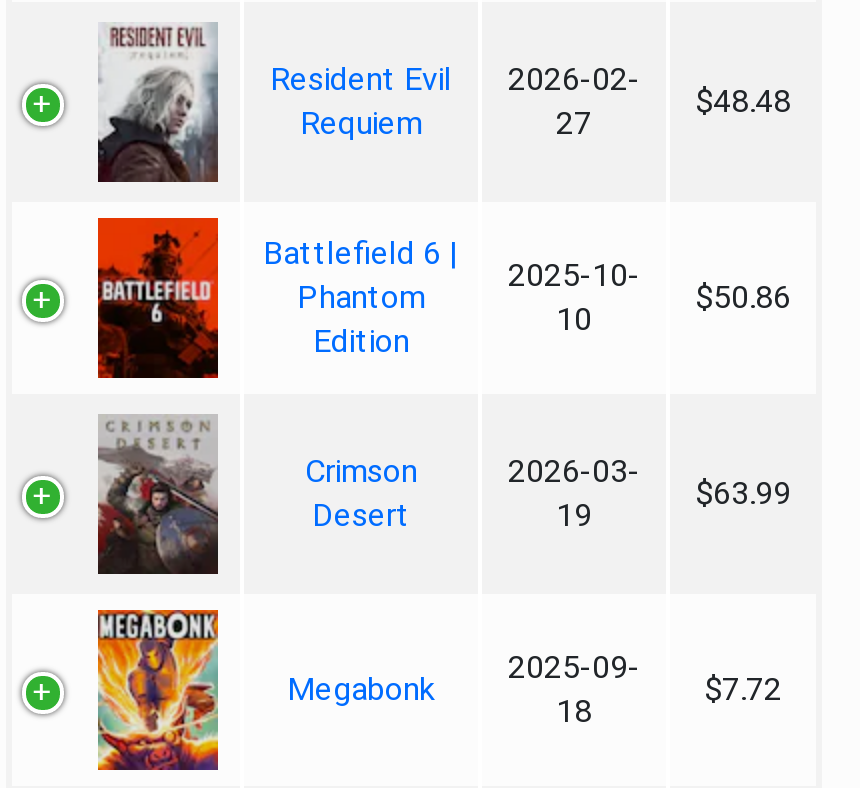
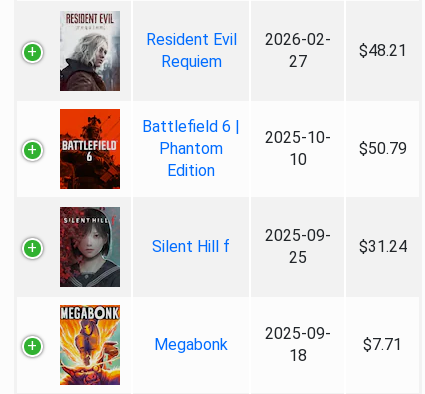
- $48.48
+ $48.21

- $50.86
+ $50.79

- [image]
+ [image]

- Crimson
- Desert
+ Silent Hill f

- 2026-03-
- 19
+ 2025-09-
+ 25

- $63.99
+ $31.24

- $7.72
+ $7.71
